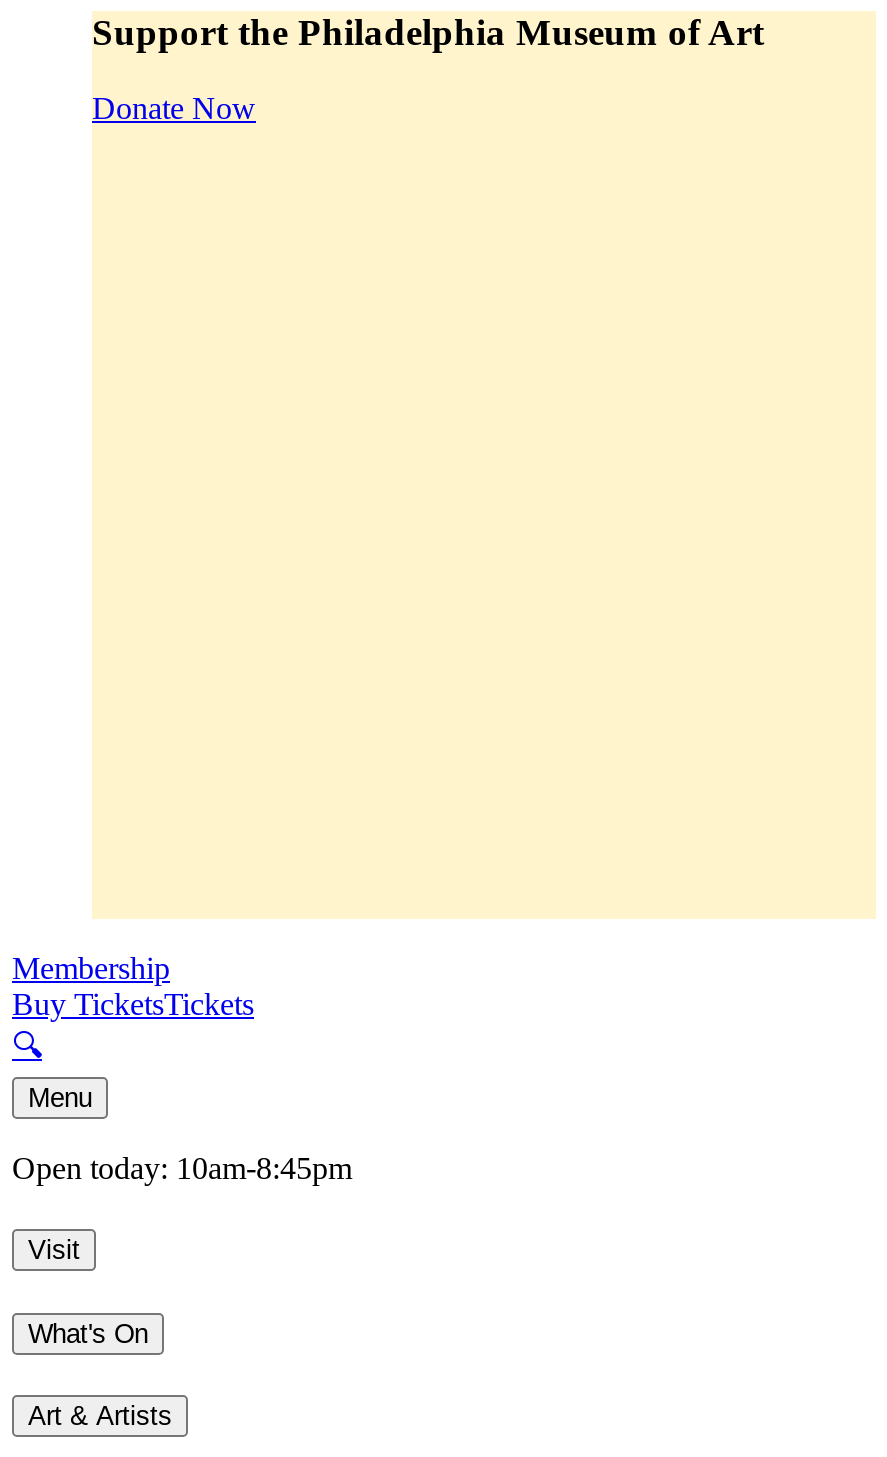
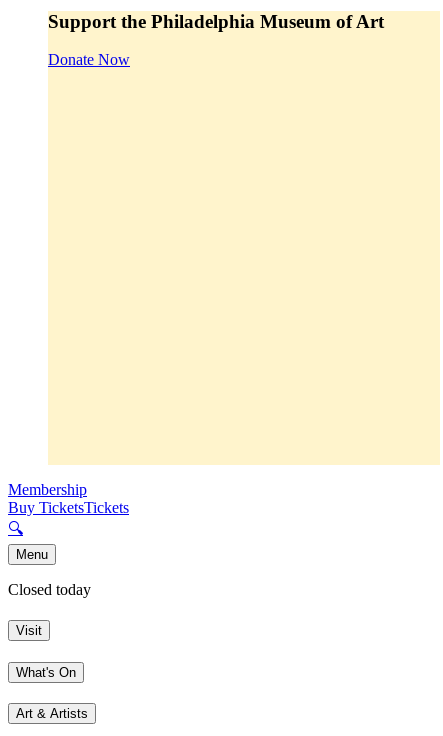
- Open today: 10am-8:45pm
+ Closed today
